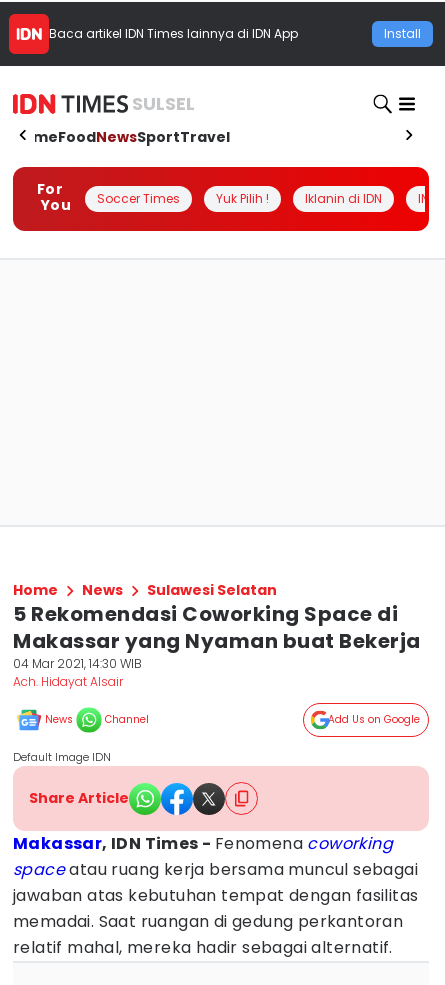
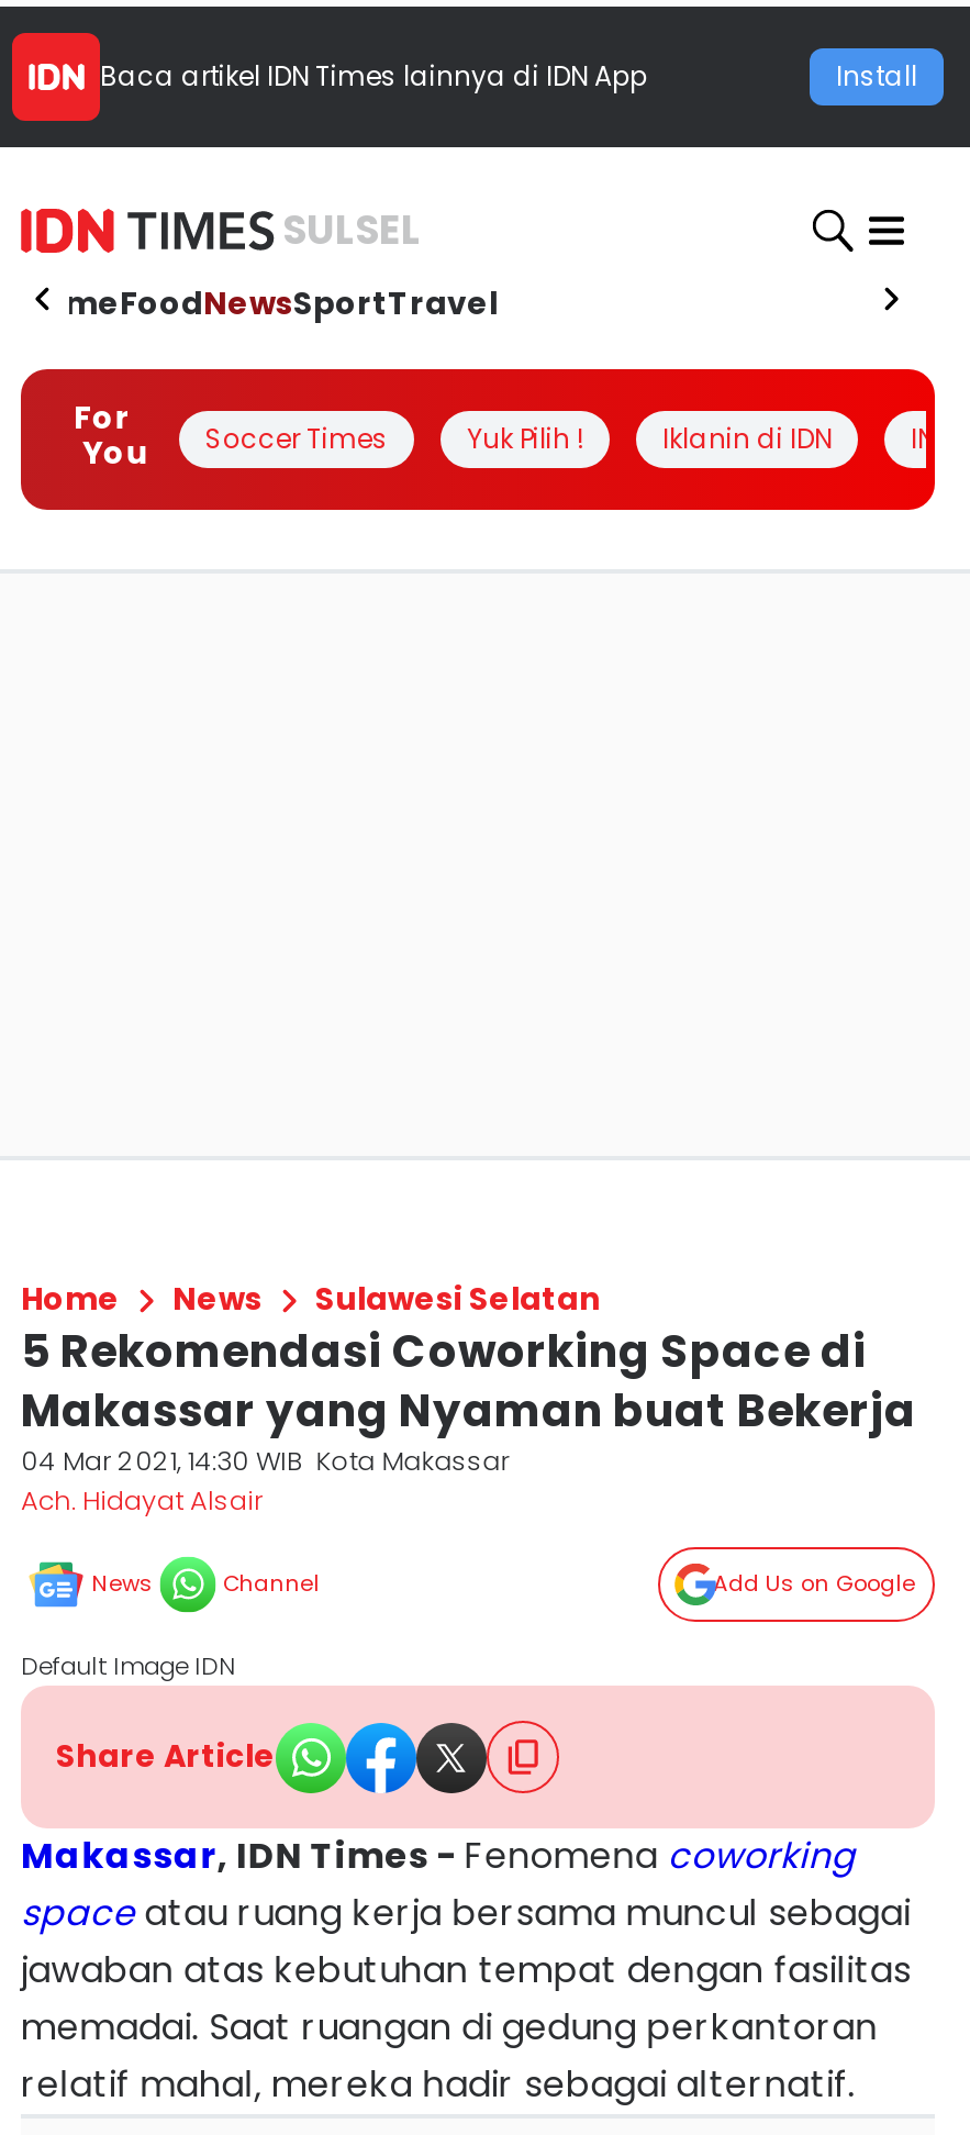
- 04 Mar 2021, 14:30 WIB
+ 04 Mar 2021, 14:30 WIB Kota Makassar
